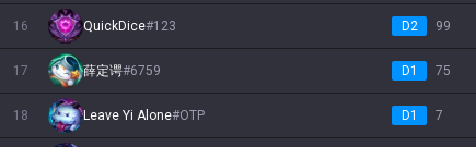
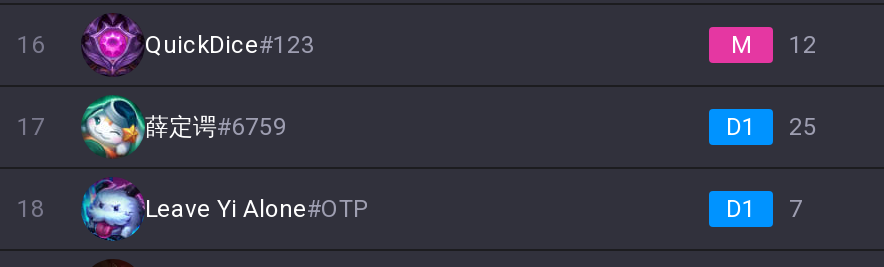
- D2
- 99
+ M
+ 12

- D1 75
+ D1 25
